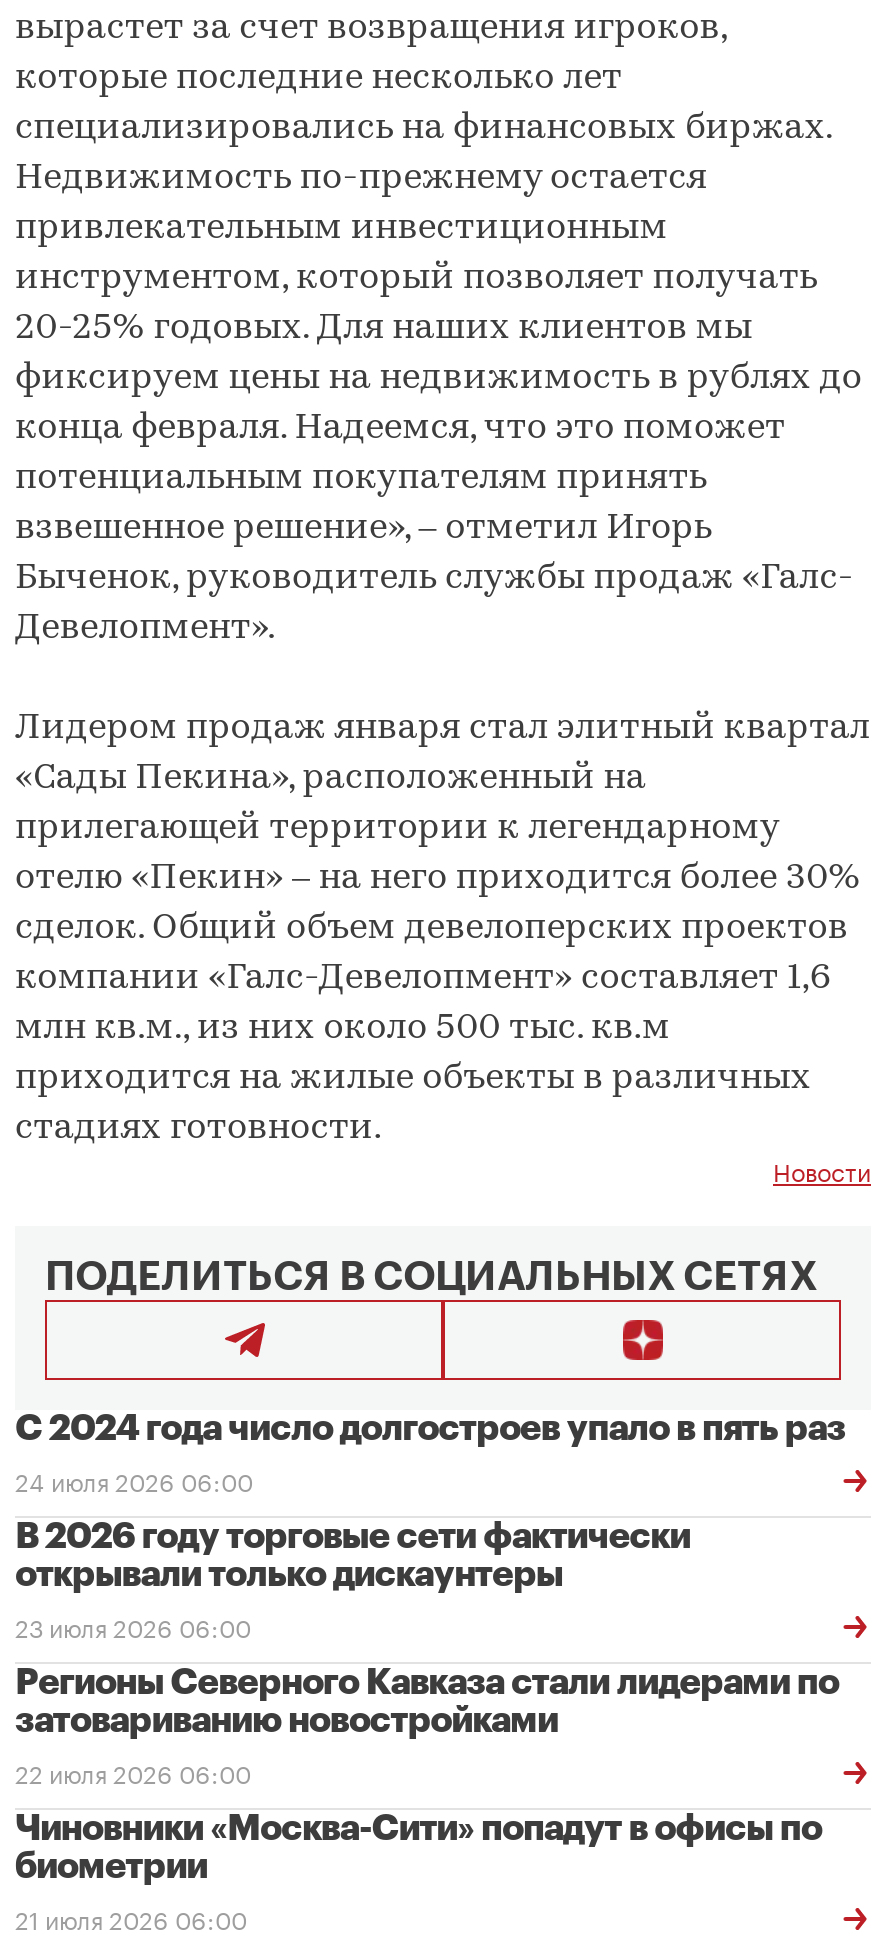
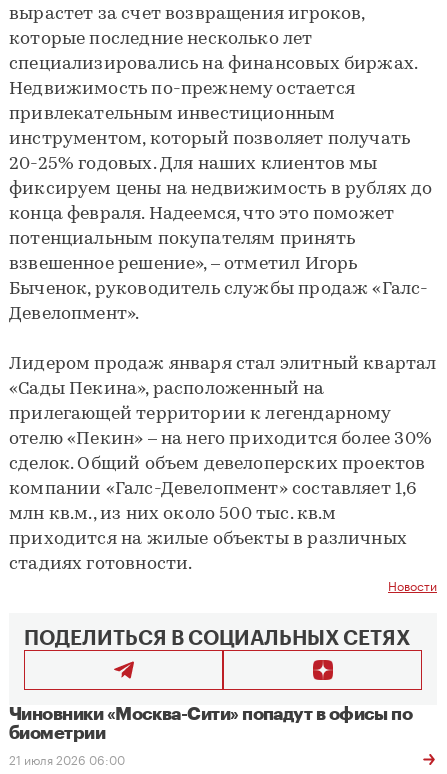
- С 2024 года число долгостроев упало в пять раз
- 24 июля 2026 06:00
- В 2026 году торговые сети фактически
- открывали только дискаунтеры
- 23 июля 2026 06:00
- Регионы Северного Кавказа стали лидерами по
- затовариванию новостройками
- 22 июля 2026 06:00
